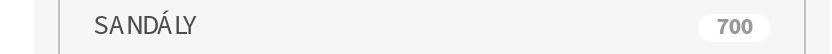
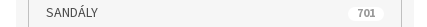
- 700
+ 701
